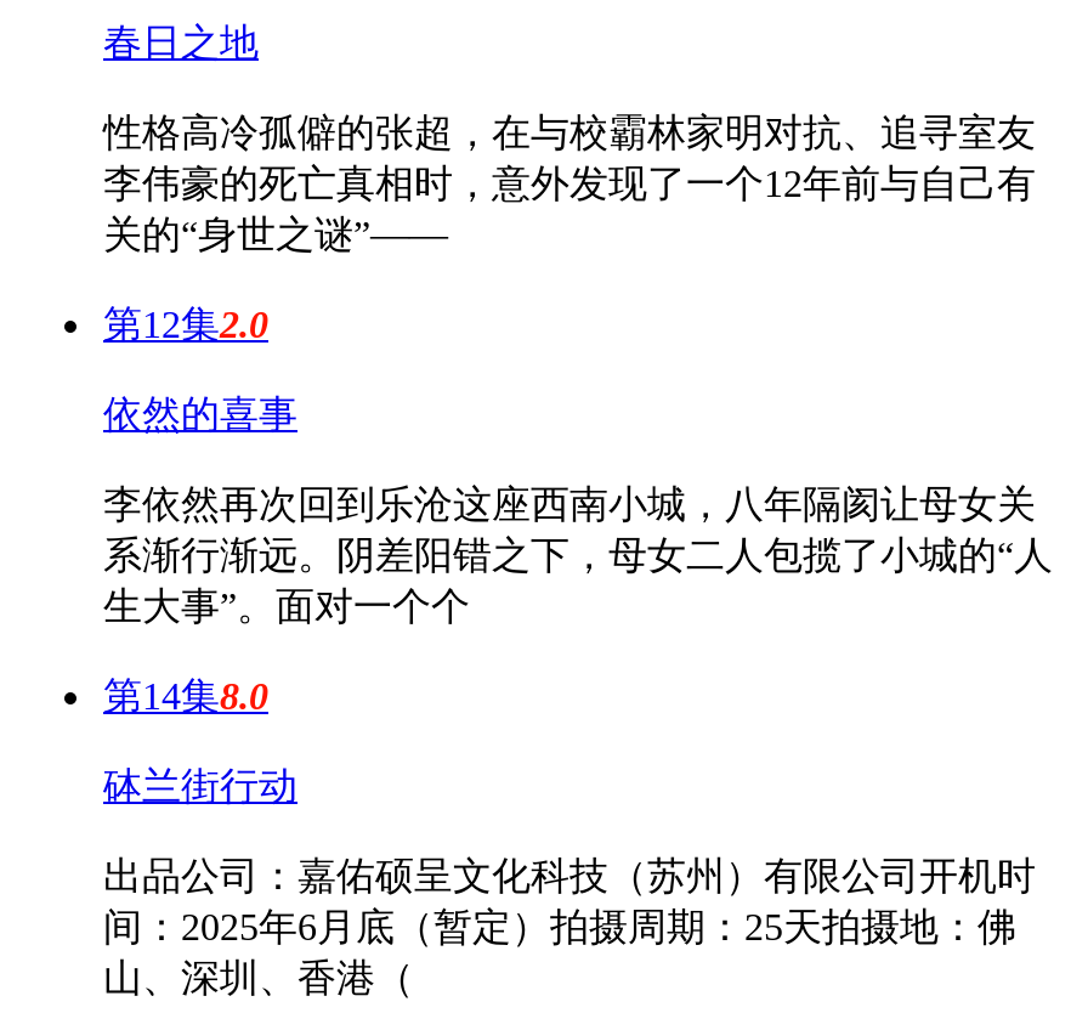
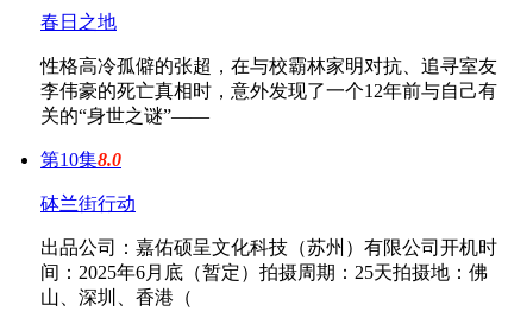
- 第12集2.0
- 依然的喜事
- 李依然再次回到乐沧这座西南小城，八年隔阂让母女关
- 系渐行渐远。阴差阳错之下，母女二人包揽了小城的“人
- 生大事”。面对一个个
- 第14集8.0
+ 第10集8.0
